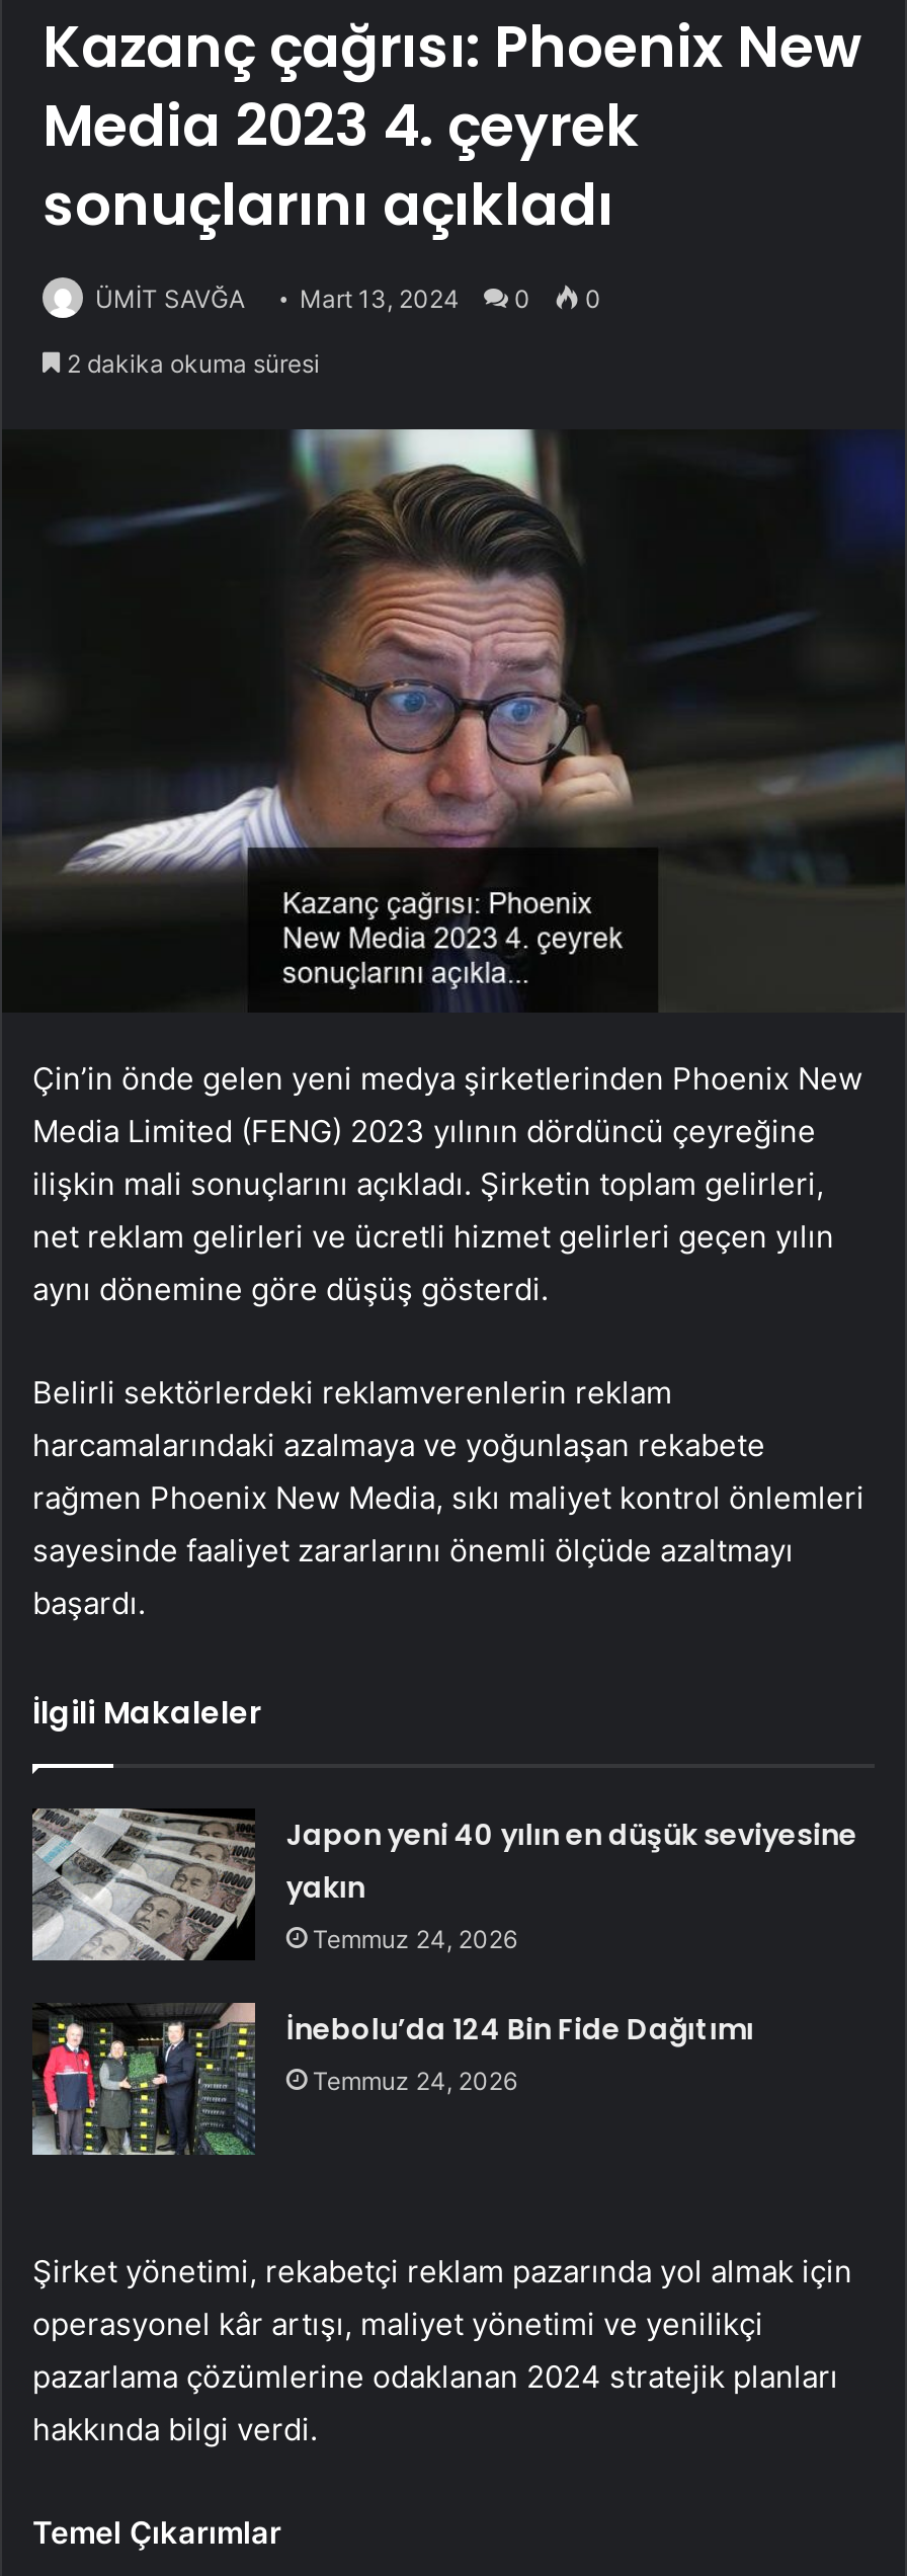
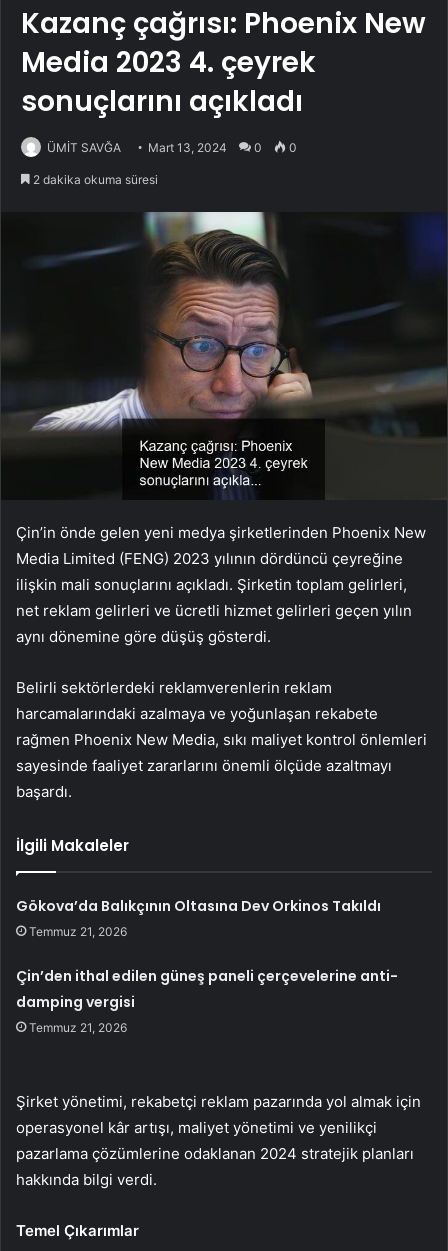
- Japon yeni 40 yılın en düşük seviyesine
- yakın
- Temmuz 24, 2026
+ Gökova’da Balıkçının Oltasına Dev Orkinos Takıldı
+ Temmuz 21, 2026

- İnebolu’da 124 Bin Fide Dağıtımı
- Temmuz 24, 2026
+ Çin’den ithal edilen güneş paneli çerçevelerine anti-
+ damping vergisi
+ Temmuz 21, 2026
